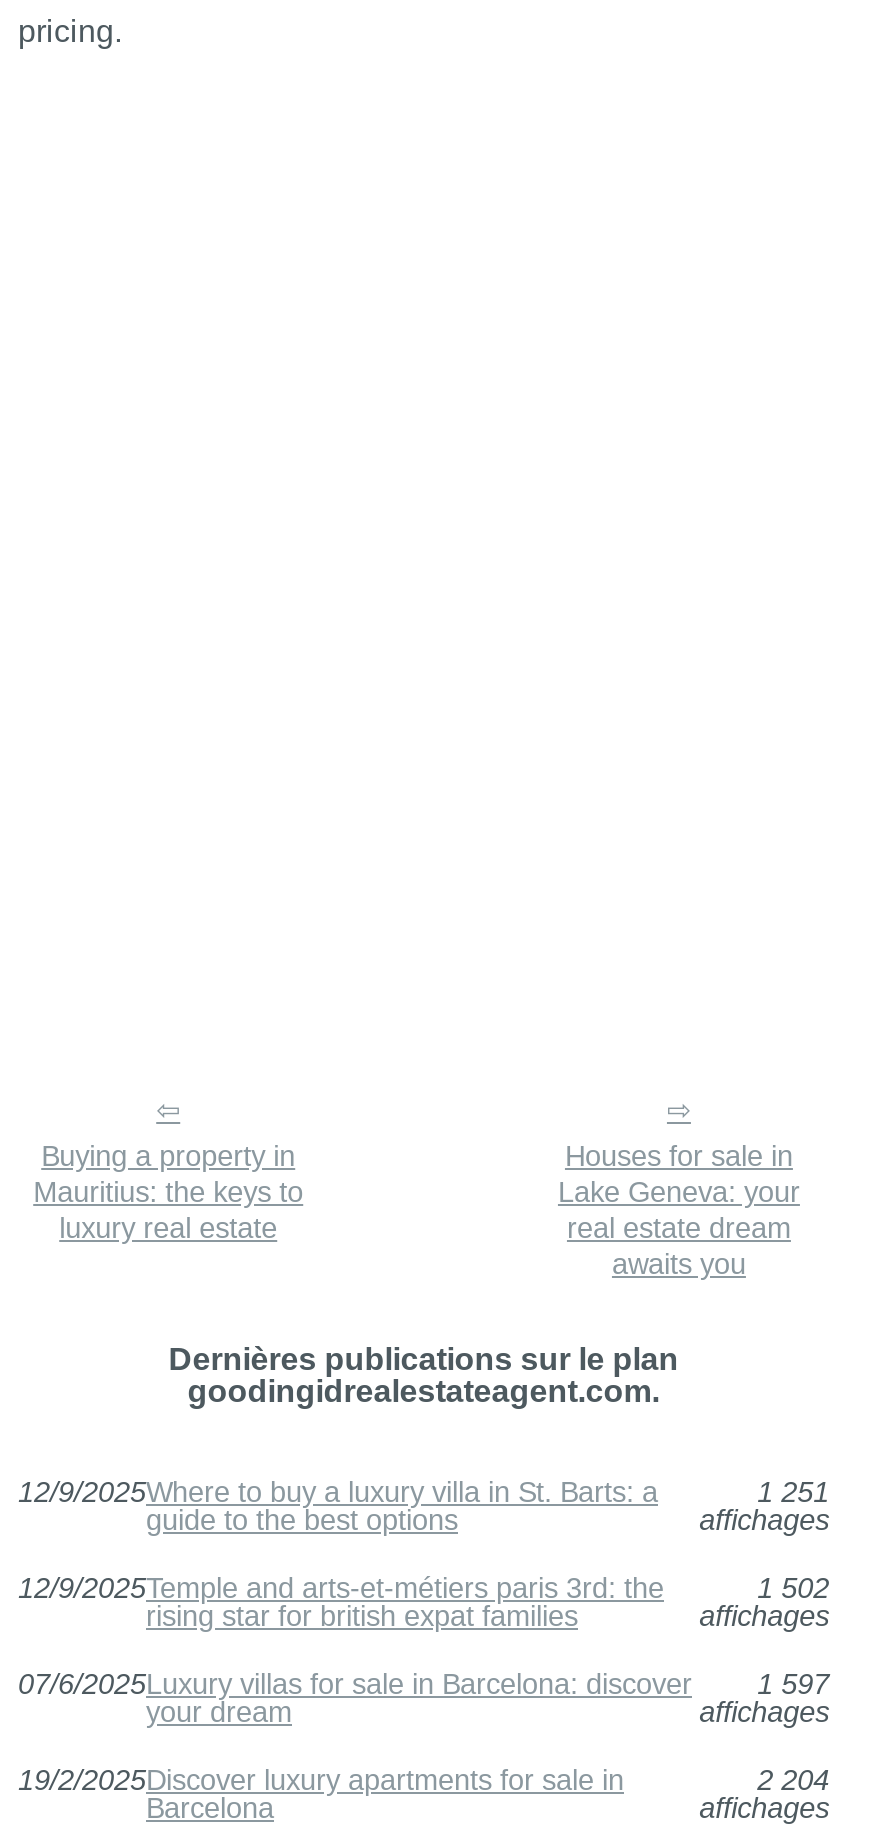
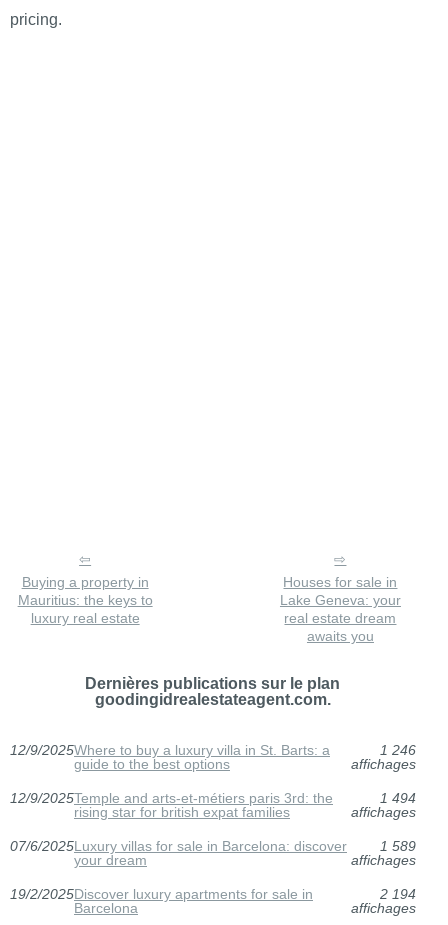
- 1 251
+ 1 246

- 1 502
+ 1 494

- 1 597
+ 1 589

- 2 204
+ 2 194
